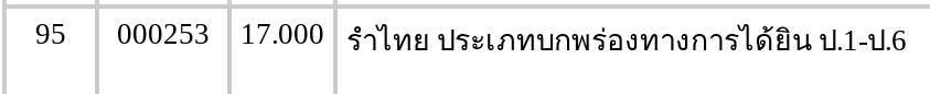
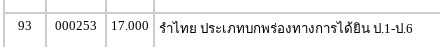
- 95 000253 17.000 รำไทย ประเภทบกพร่องทางการได้ยิน ป.1-ป.6
+ 93 000253 17.000 รำไทย ประเภทบกพร่องทางการได้ยิน ป.1-ป.6
